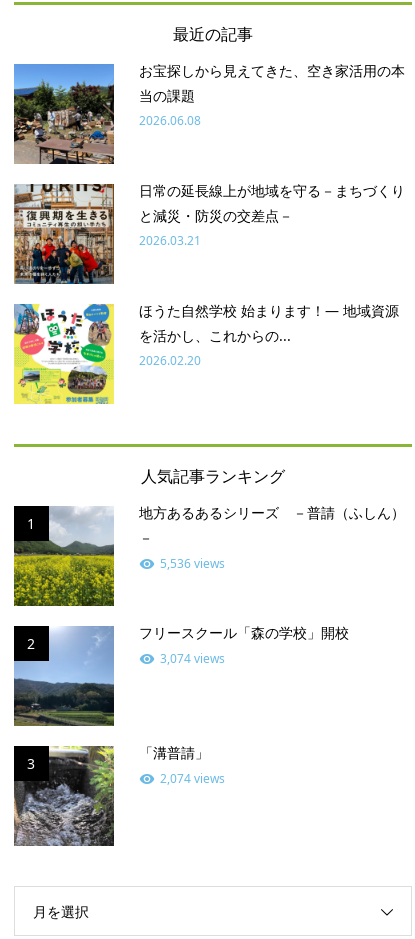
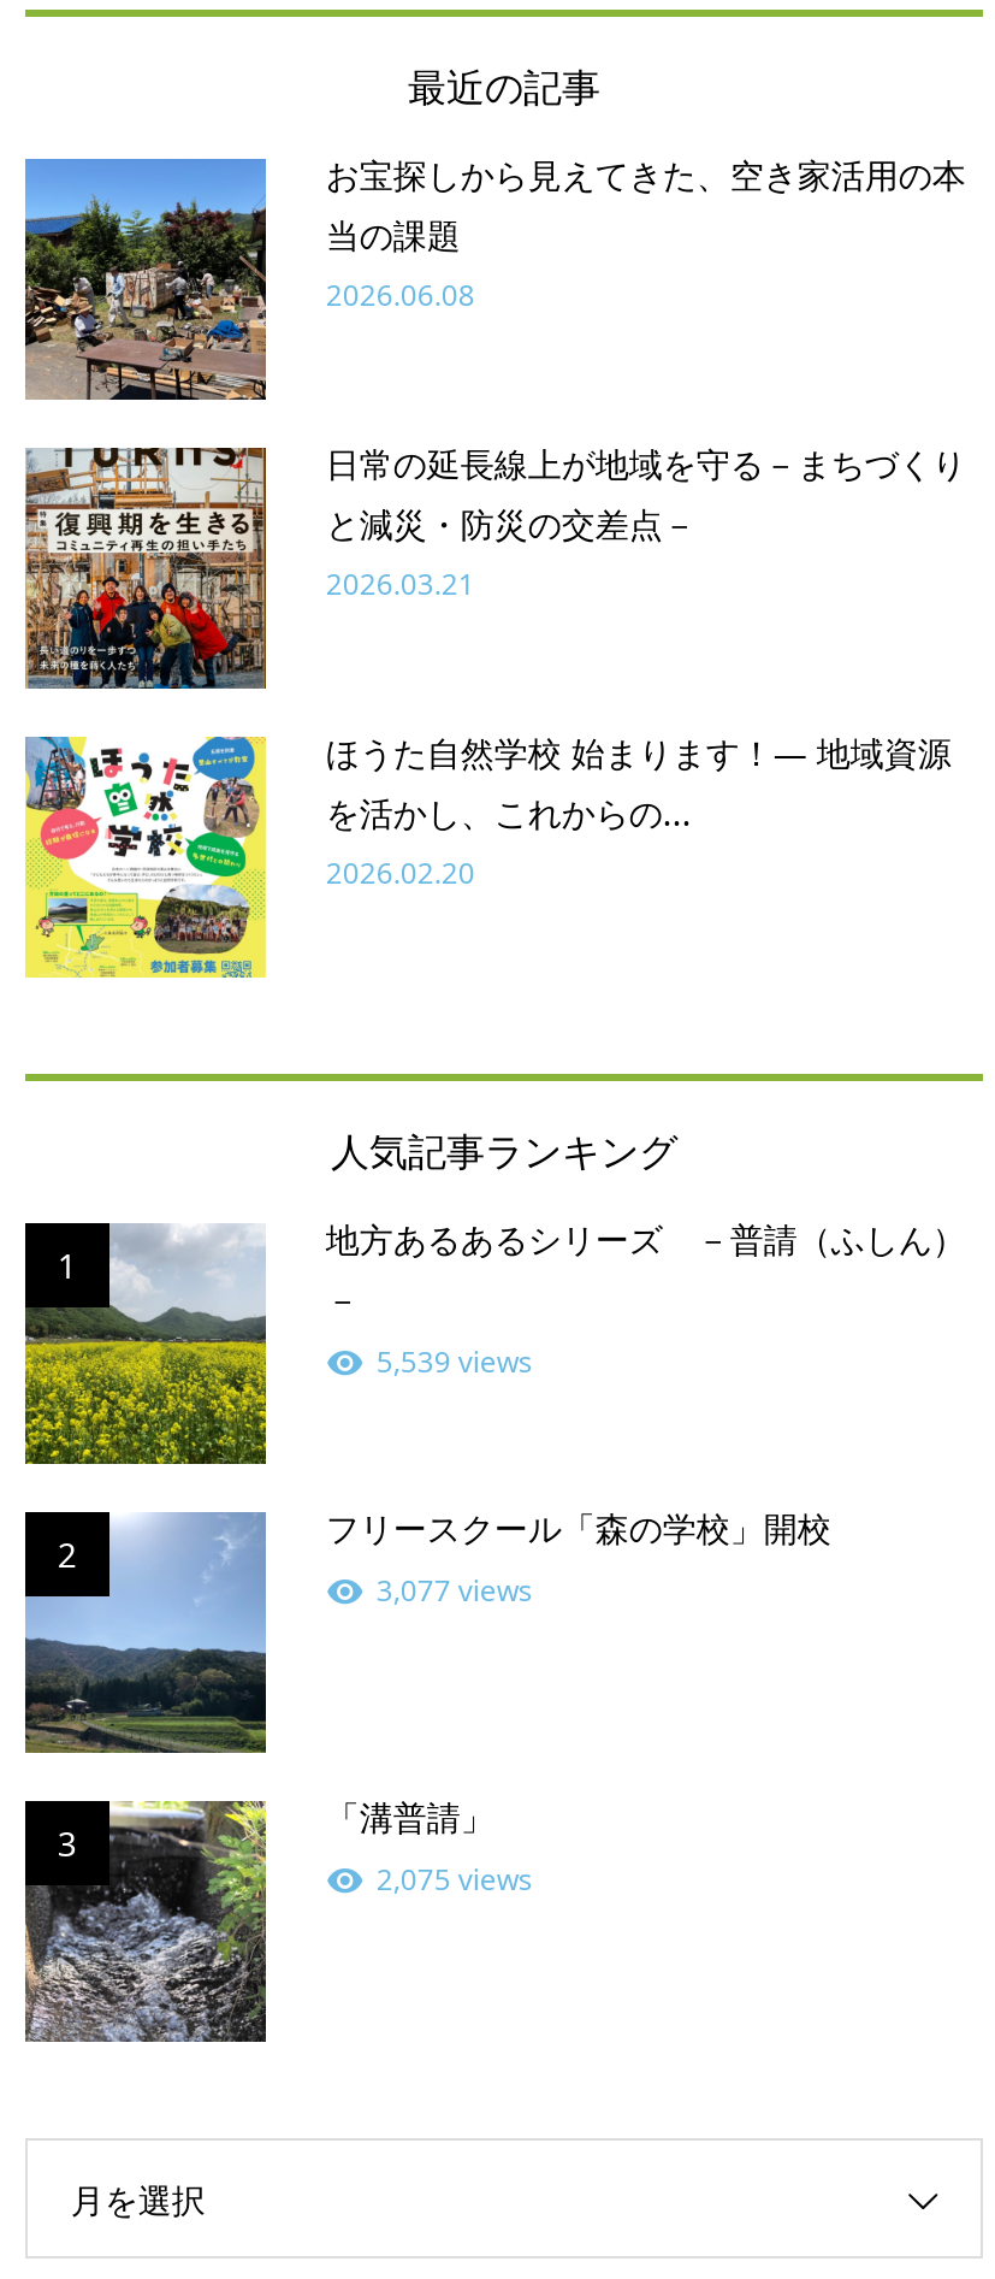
- 5,536 views
+ 5,539 views

- 3,074 views
+ 3,077 views

- 2,074 views
+ 2,075 views
